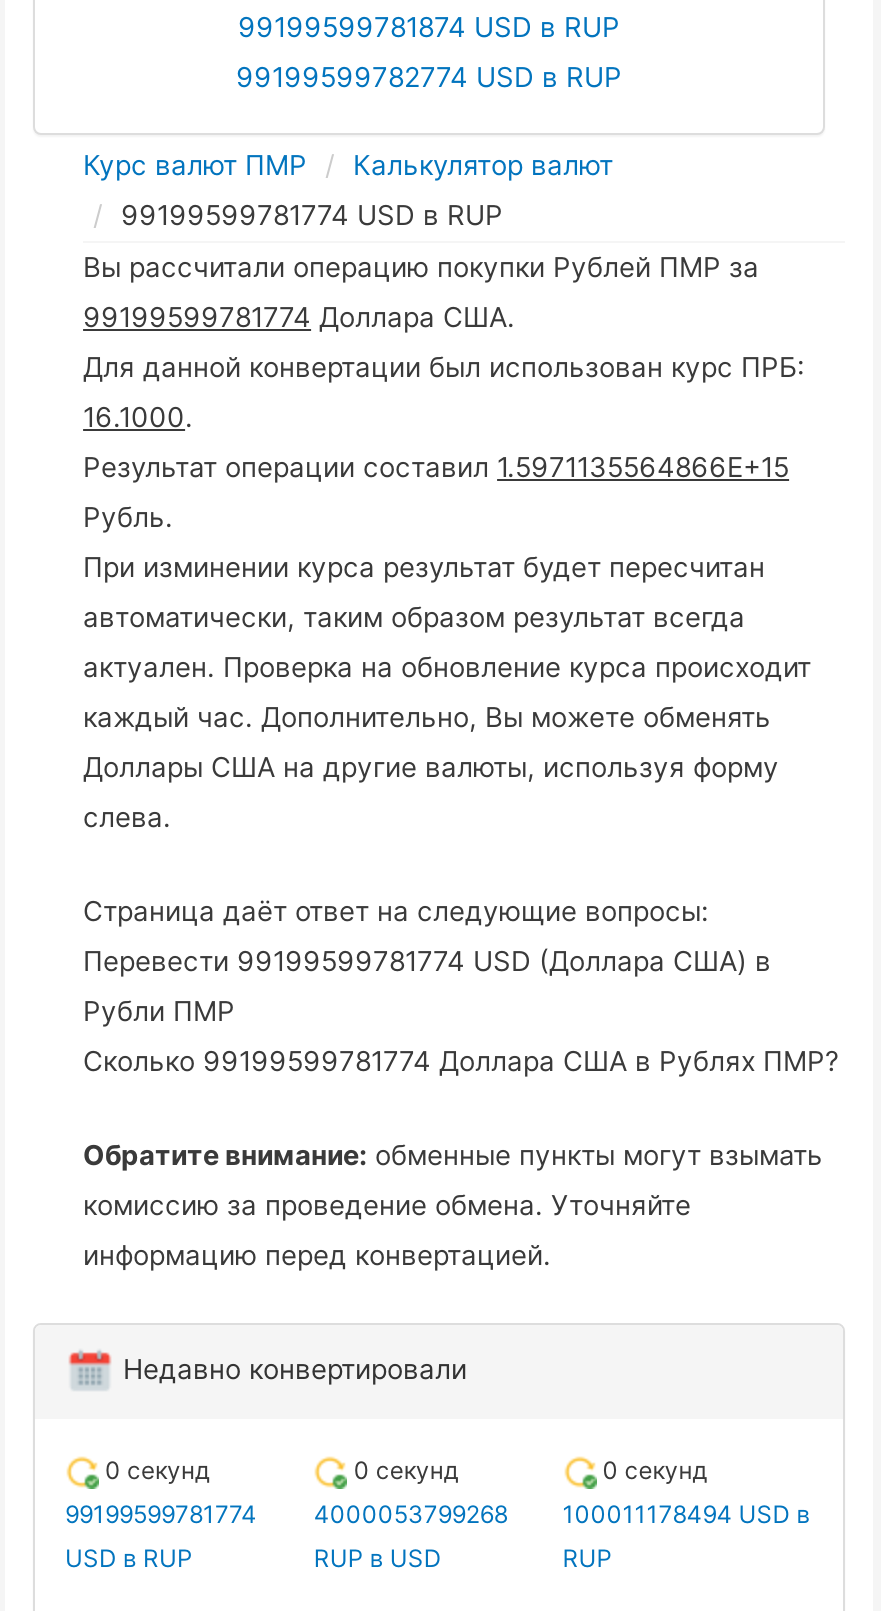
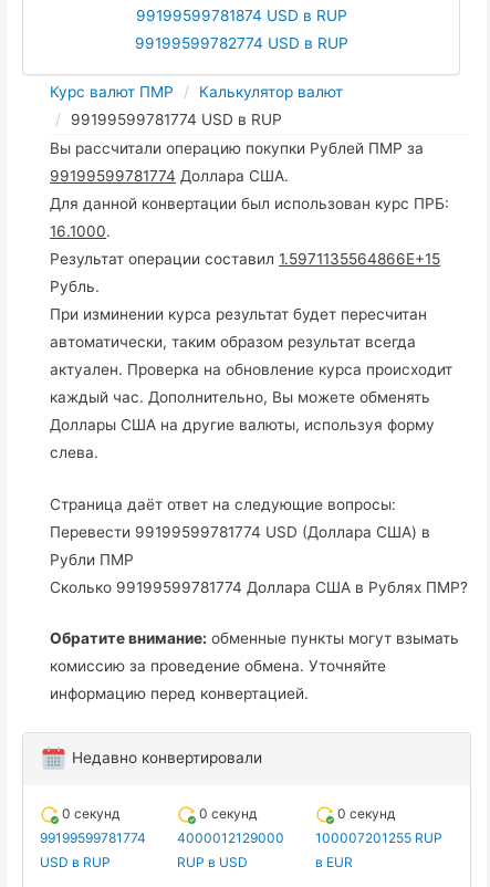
- 4000053799268
+ 4000012129000

- 100011178494 USD в
- RUP
+ 100007201255 RUP
+ в EUR
